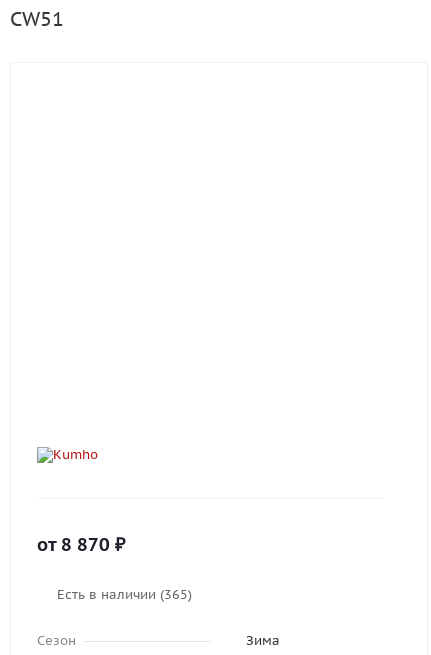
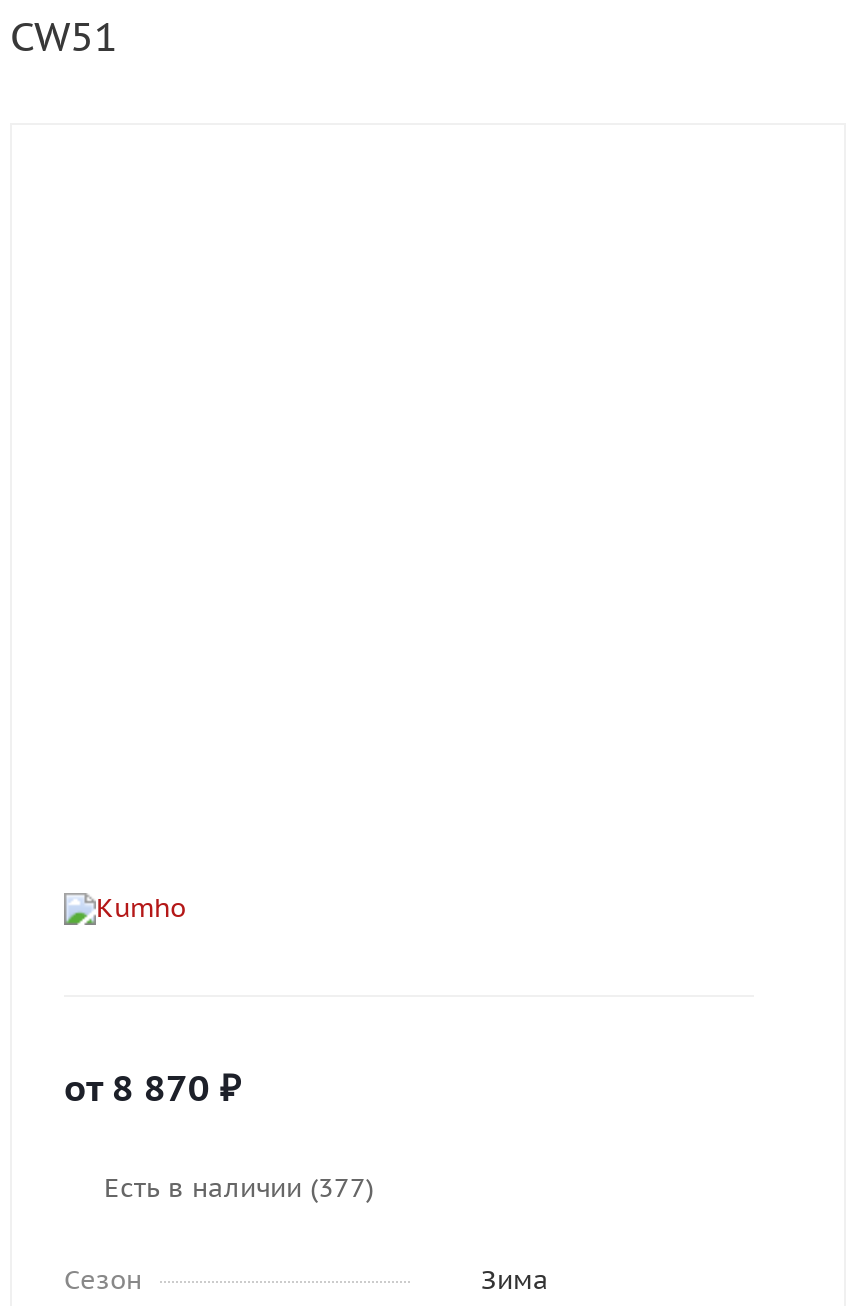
- Есть в наличии (365)
+ Есть в наличии (377)
